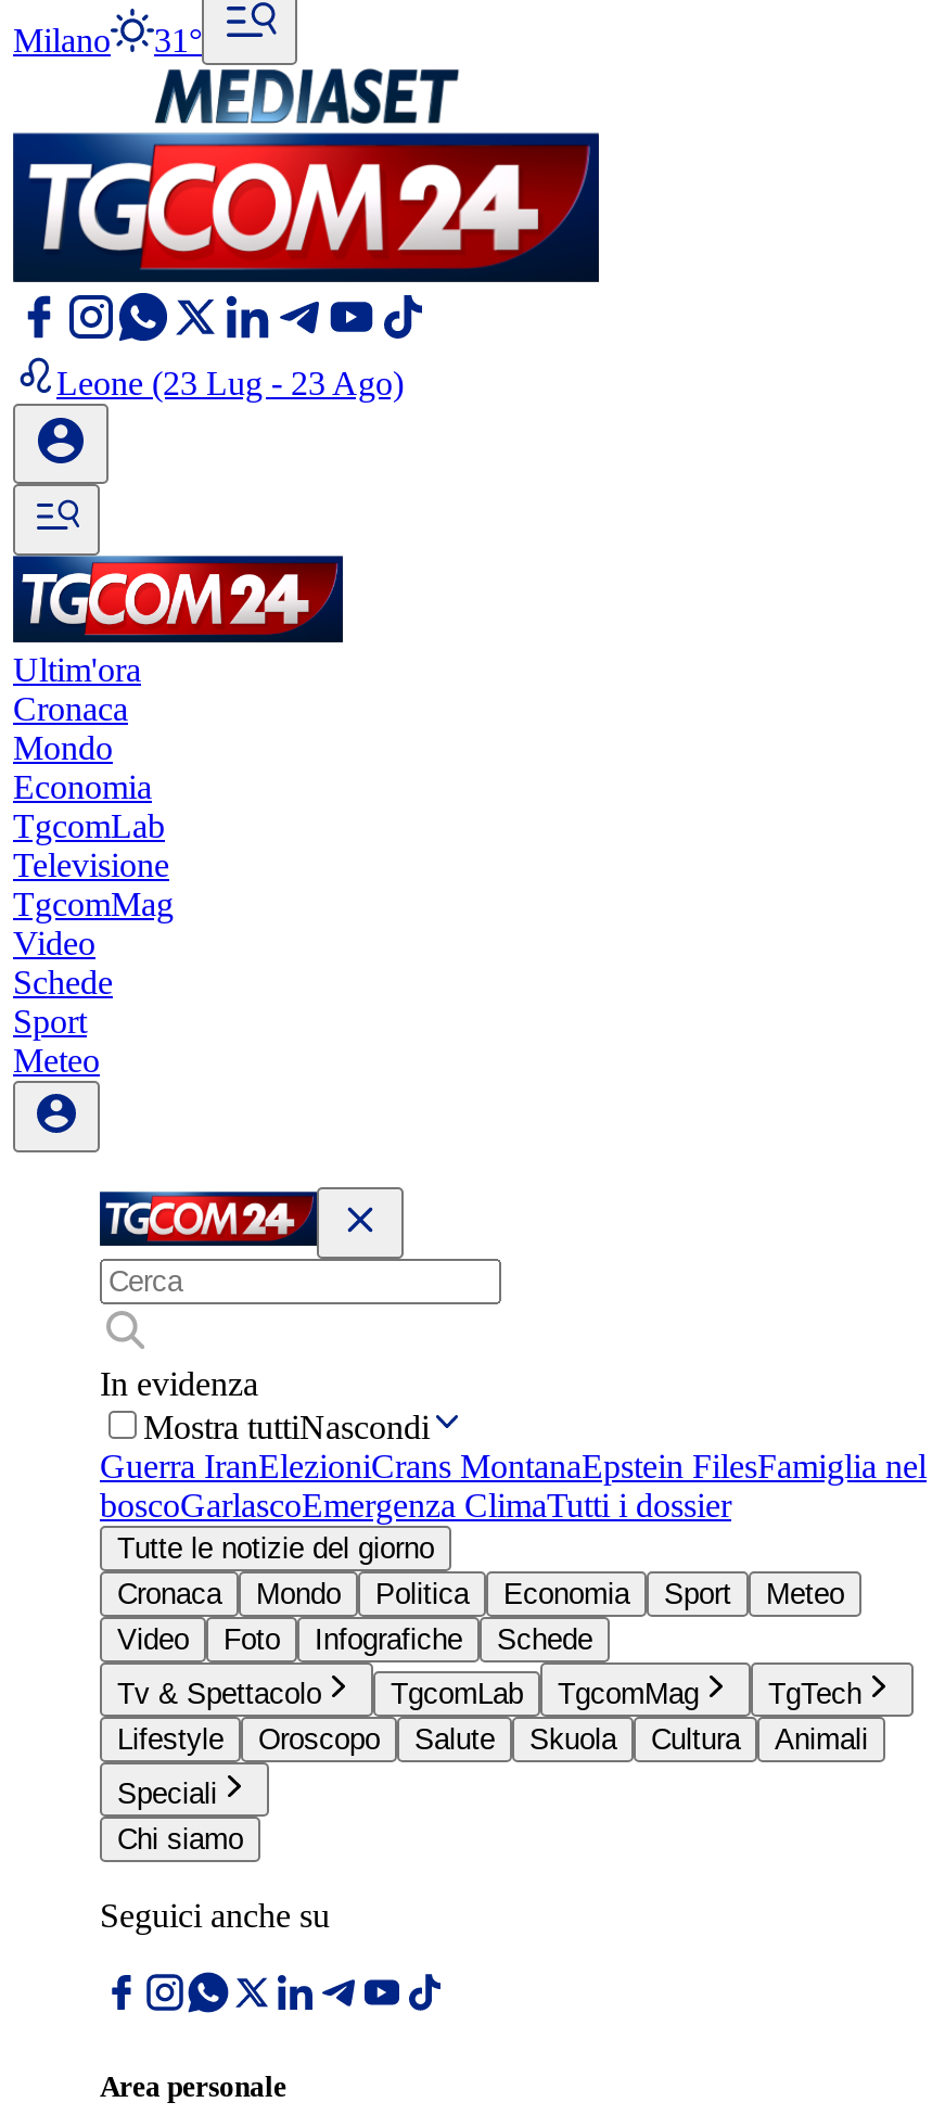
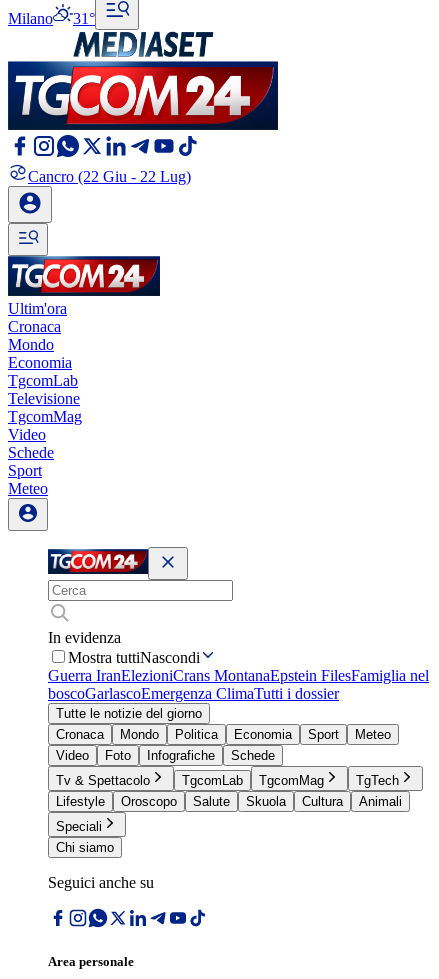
- Leone (23 Lug - 23 Ago)
+ Cancro (22 Giu - 22 Lug)
